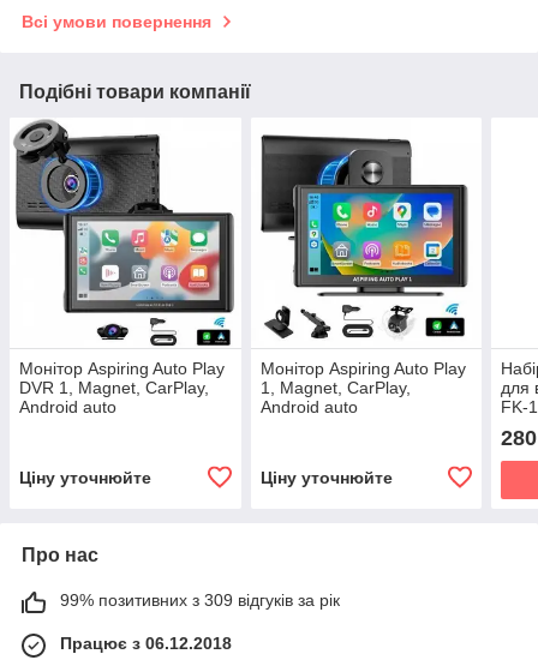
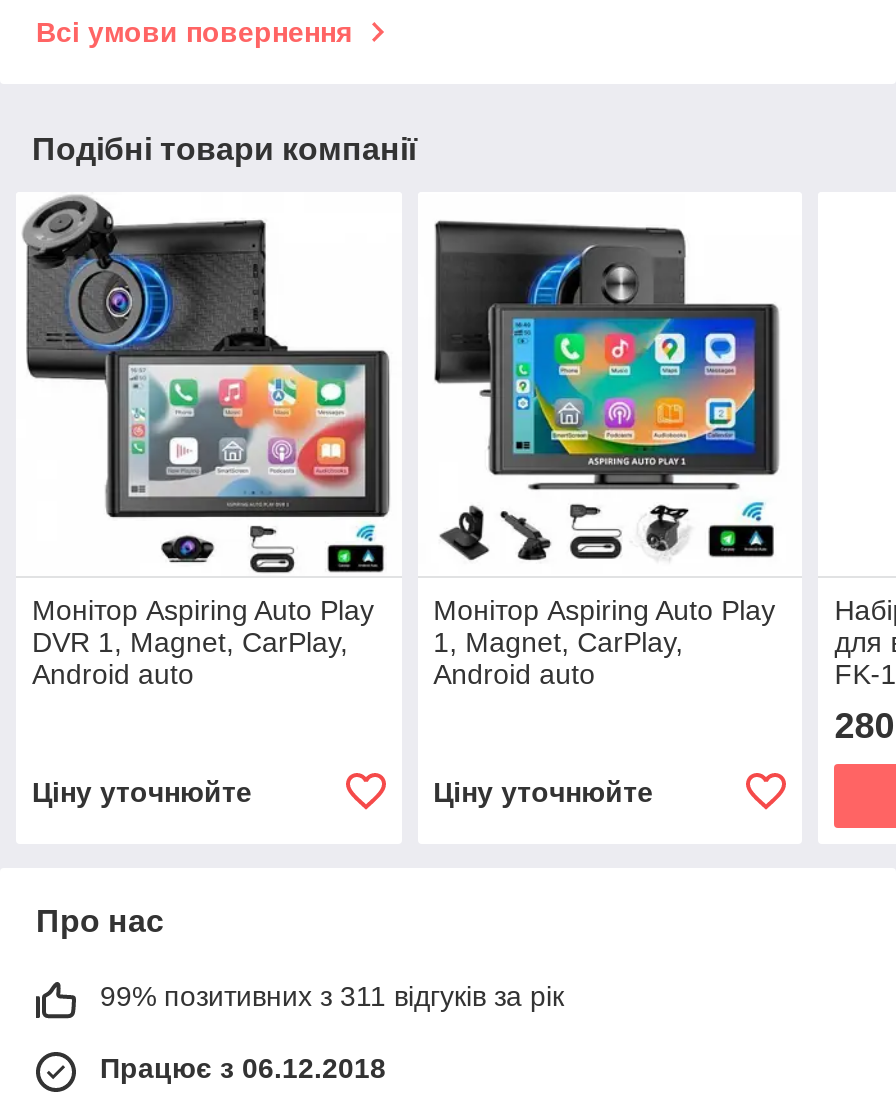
- 99% позитивних з 309 відгуків за рік
+ 99% позитивних з 311 відгуків за рік
